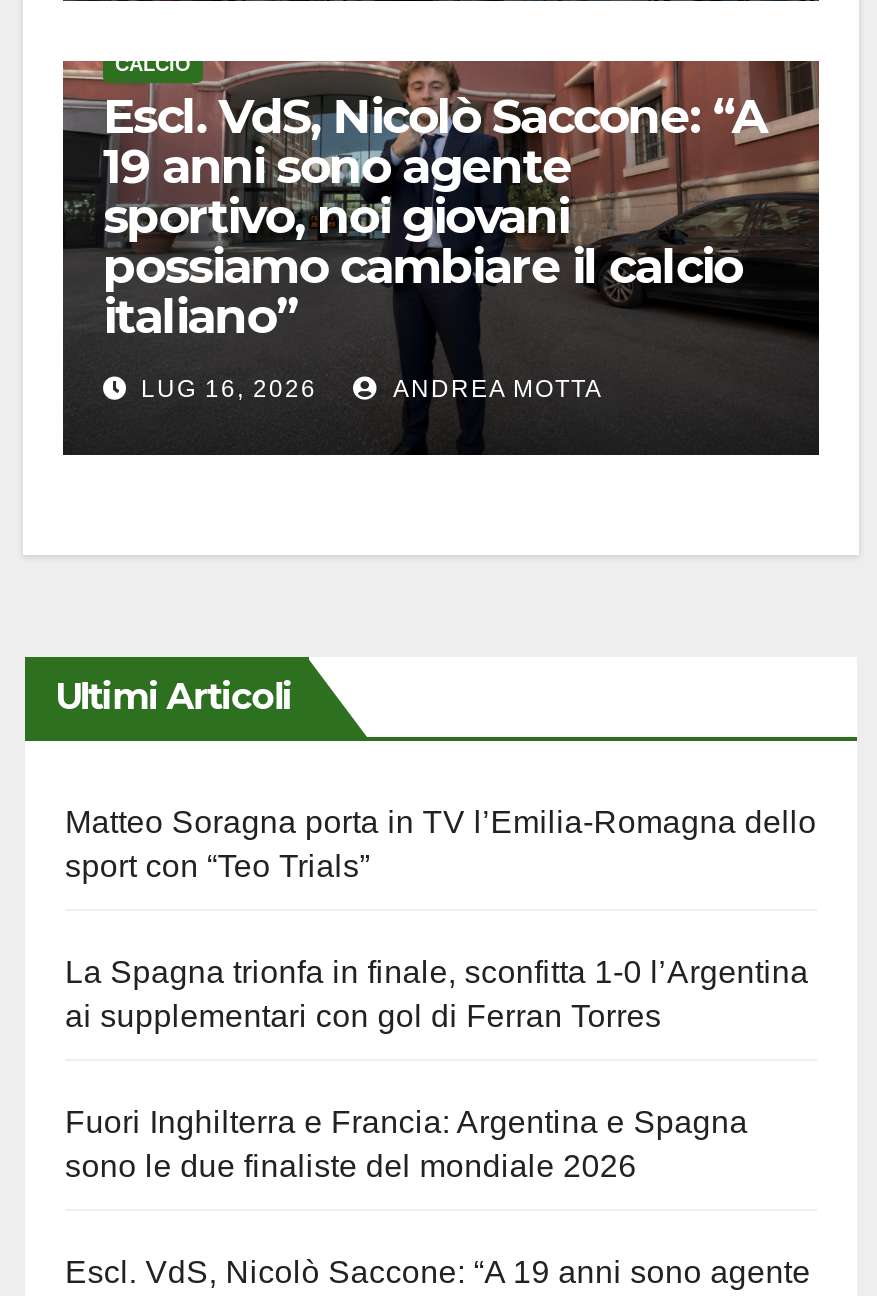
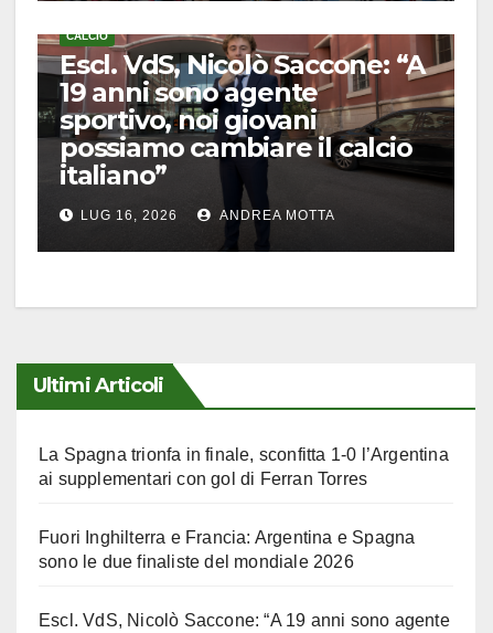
- Matteo Soragna porta in TV l’Emilia-Romagna dello
- sport con “Teo Trials”
